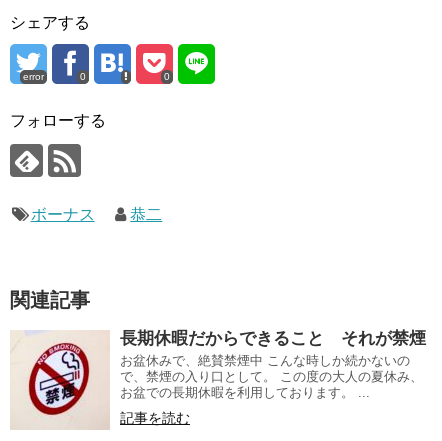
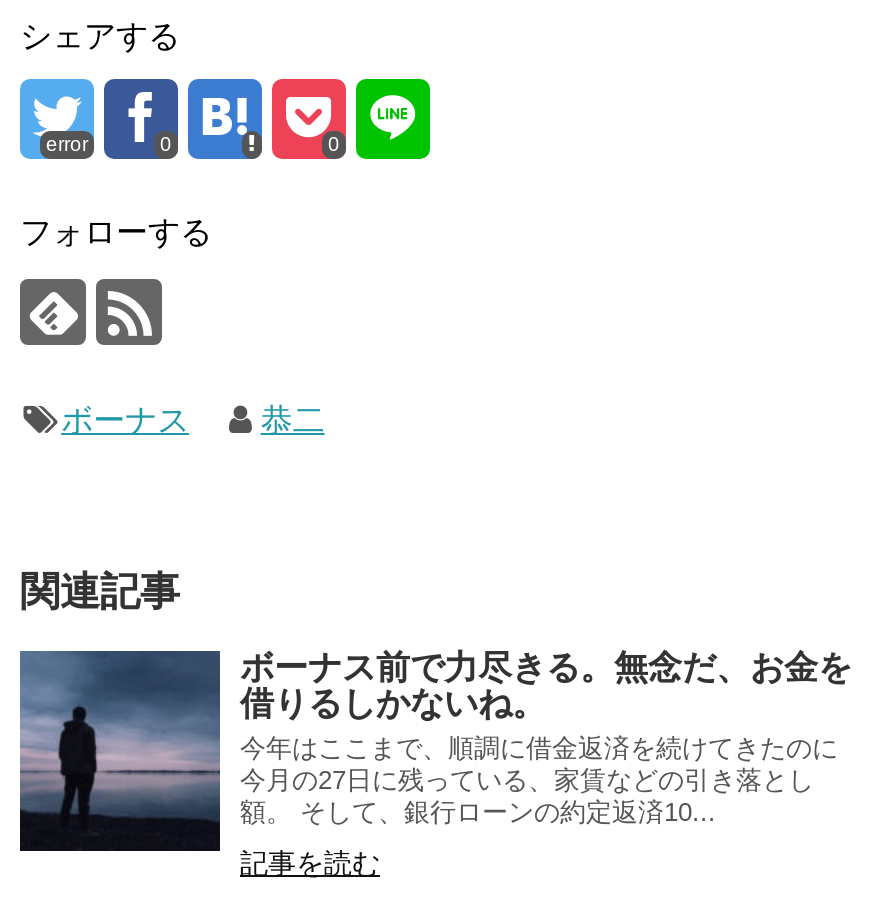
- [image]
- 長期休暇だからできること それが禁煙
- お盆休みで、絶賛禁煙中 こんな時しか続かないの
- で、禁煙の入り口として。 この度の大人の夏休み、
- お盆での長期休暇を利用しております。 ...
+ [image]
+ ボーナス前で力尽きる。無念だ、お金を
+ 借りるしかないね。
+ 今年はここまで、順調に借金返済を続けてきたのに
+ 今月の27日に残っている、家賃などの引き落とし
+ 額。 そして、銀行ローンの約定返済10...
